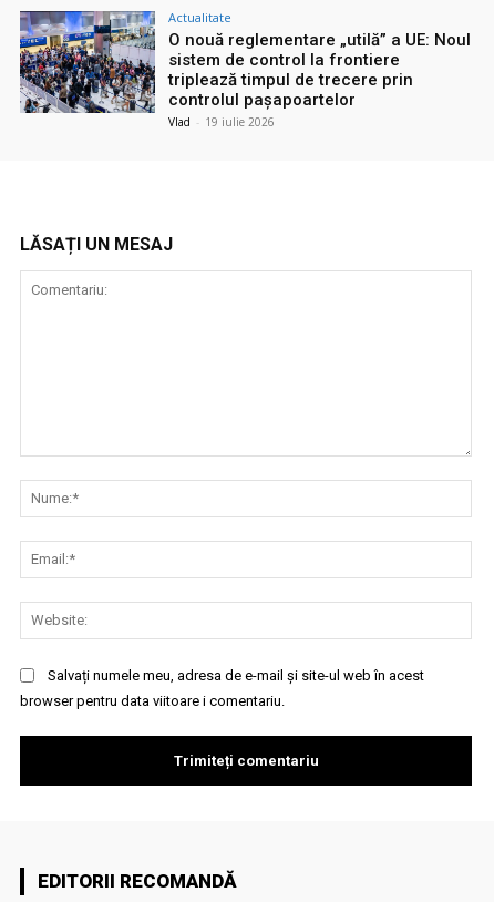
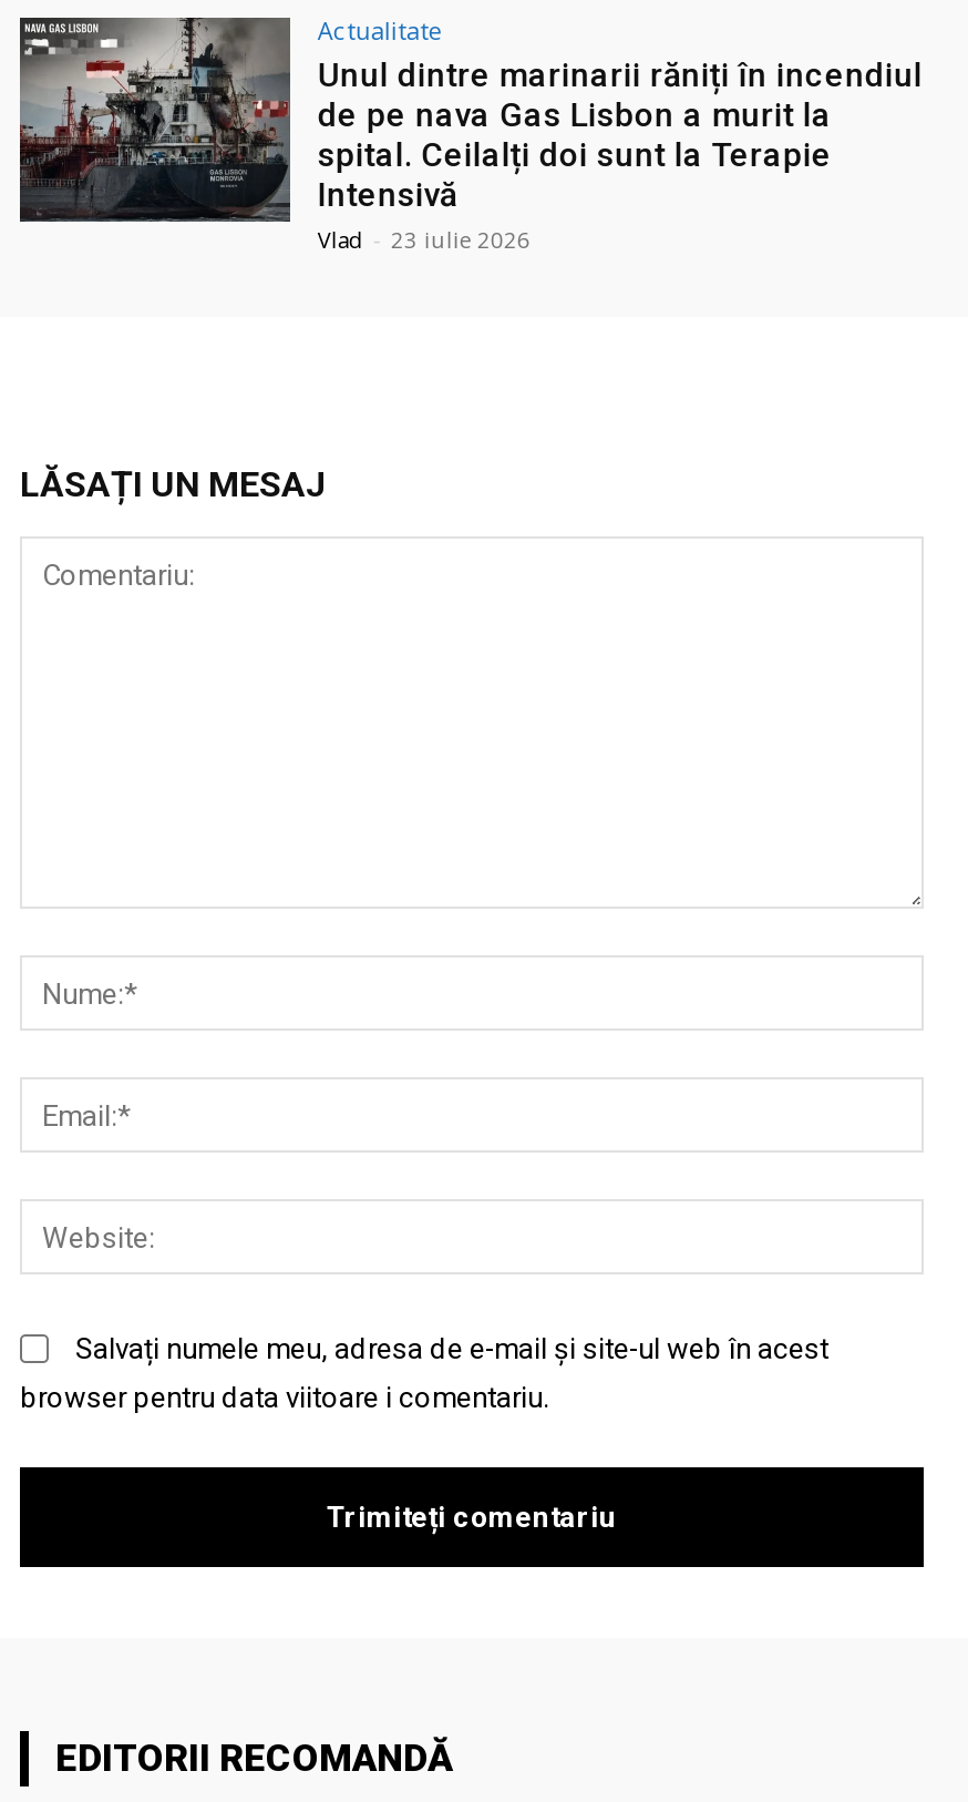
- [image]
- O nouă reglementare „utilă” a UE: Noul
- sistem de control la frontiere
- triplează timpul de trecere prin
- controlul paşapoartelor
- Vlad - 19 iulie 2026
+ [image]
+ Unul dintre marinarii răniți în incendiul
+ de pe nava Gas Lisbon a murit la
+ spital. Ceilalți doi sunt la Terapie
+ Intensivă
+ Vlad - 23 iulie 2026
